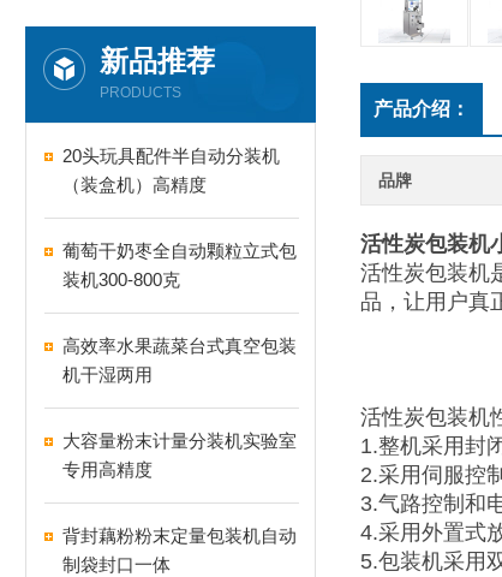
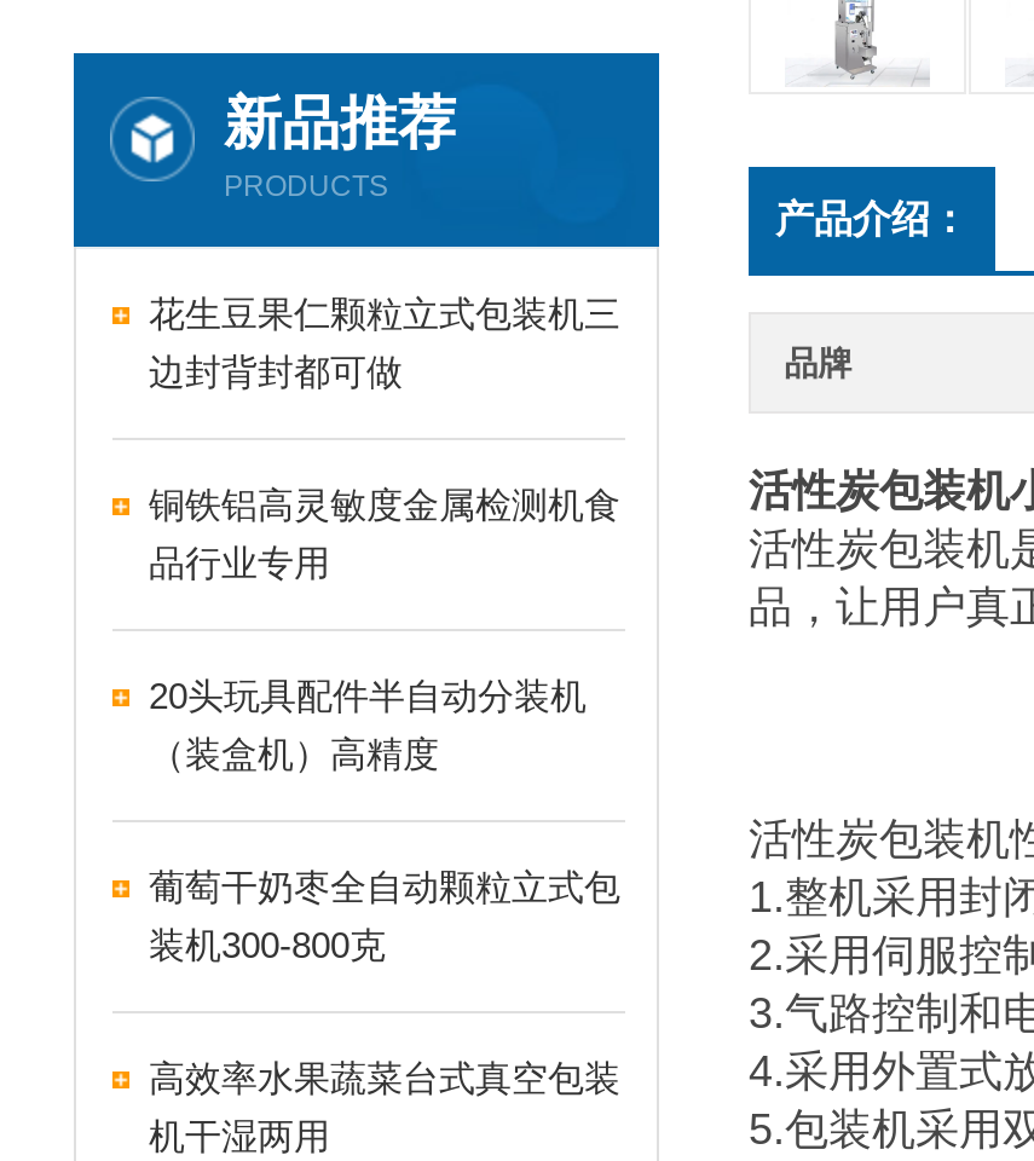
+ 花生豆果仁颗粒立式包装机三
+ 边封背封都可做
+ 铜铁铝高灵敏度金属检测机食
+ 品行业专用

moved down: 20头玩具配件半自动分装机 | （装盒机）高精度 | 葡萄干奶枣全自动颗粒立式包 | 装机300-800克 | 高效率水果蔬菜台式真空包装 | 机干湿两用

- 大容量粉末计量分装机实验室
- 专用高精度
- 背封藕粉粉末定量包装机自动
- 制袋封口一体
